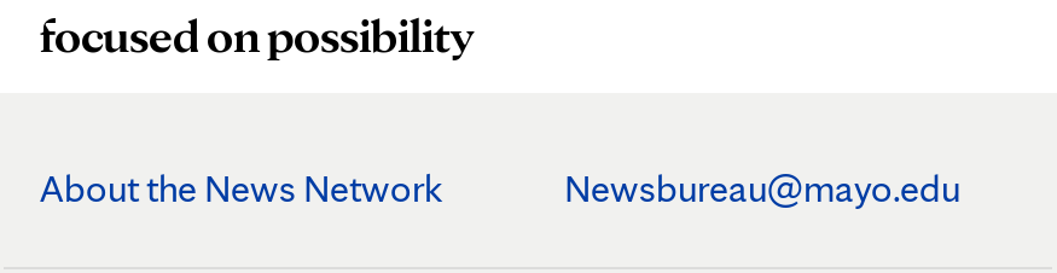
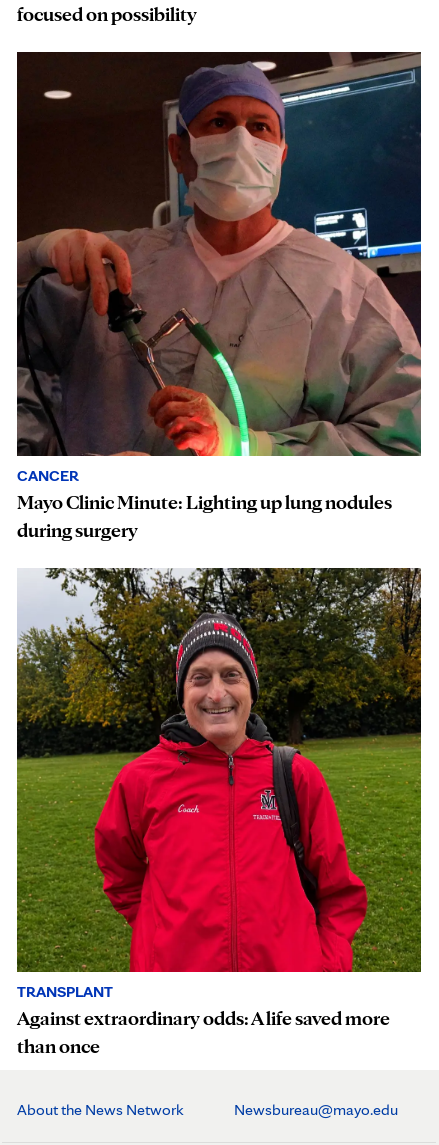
+ [image]
+ CANCER
+ Mayo Clinic Minute: Lighting up lung nodules
+ during surgery

+ [image]
+ TRANSPLANT
+ Against extraordinary odds: A life saved more
+ than once
